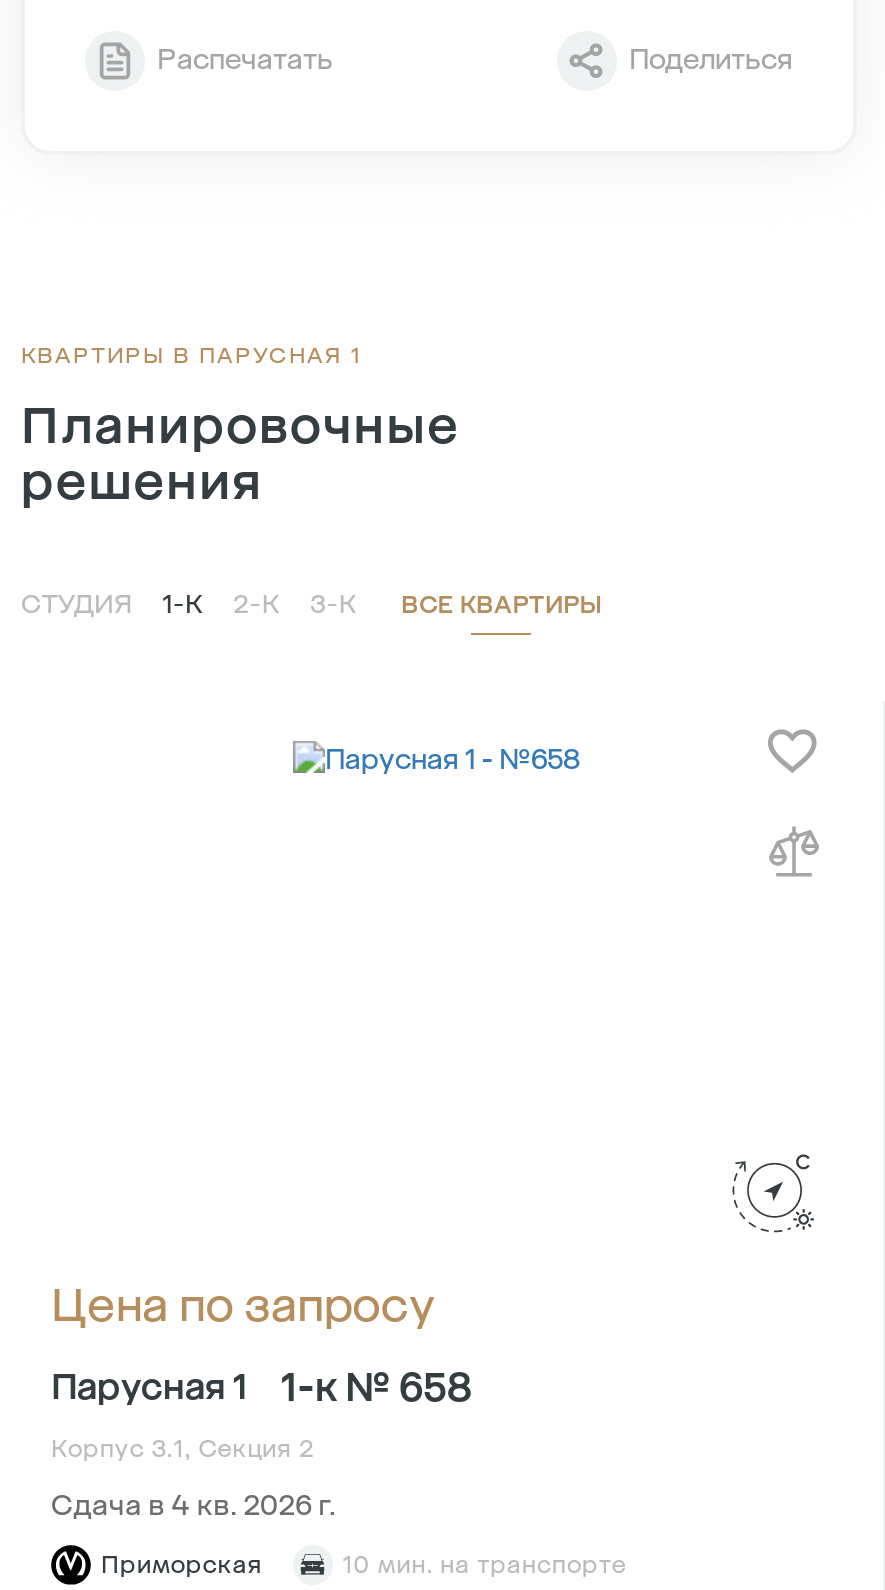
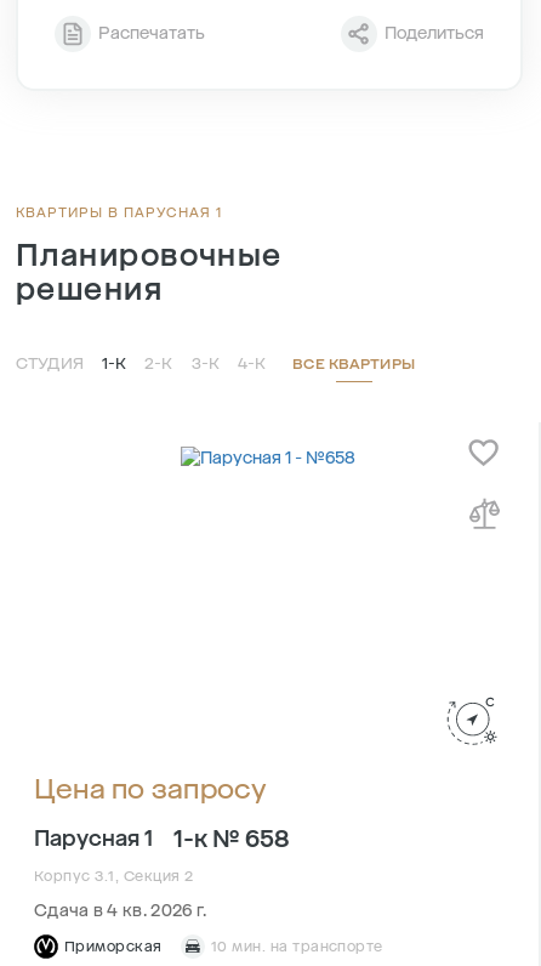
+ 4-К
